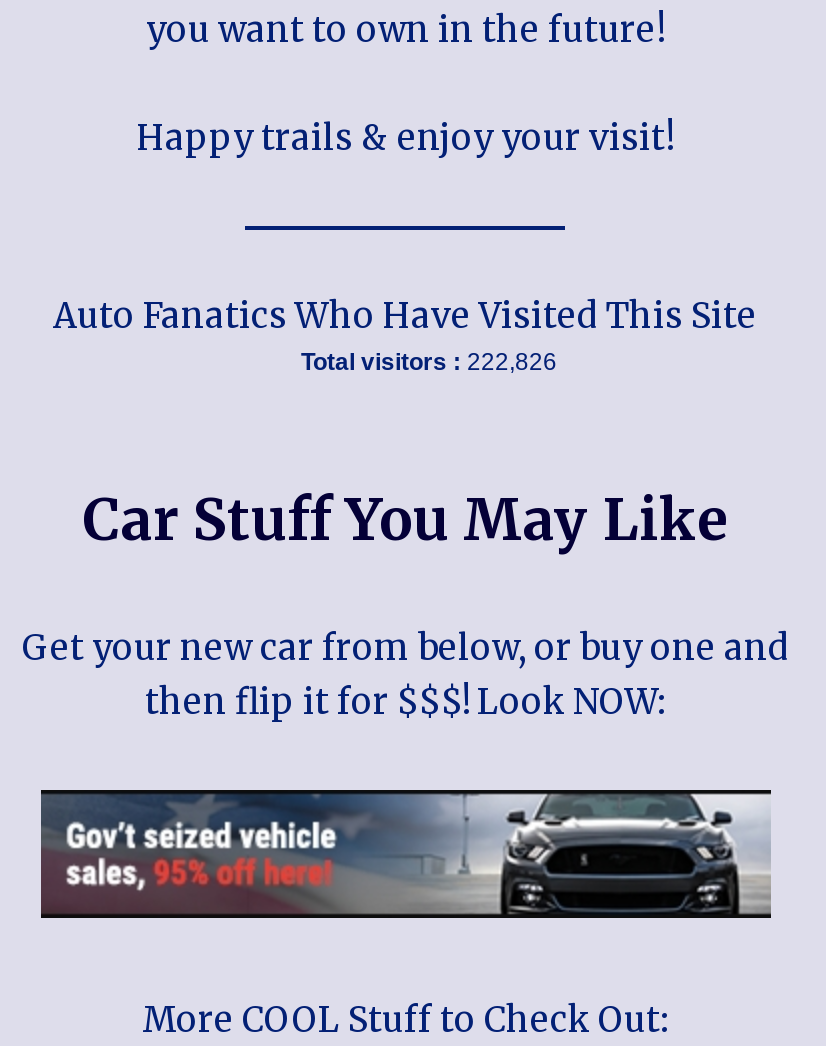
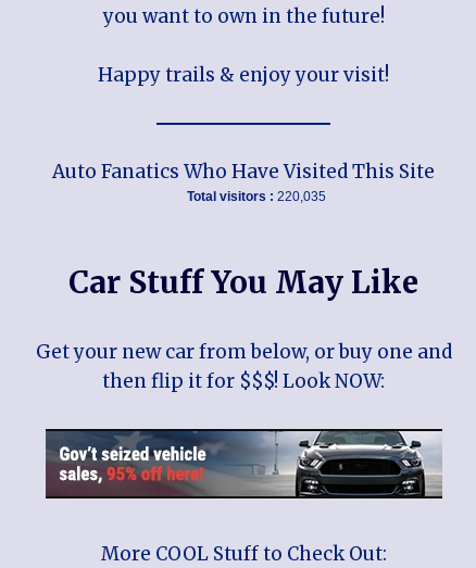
- Total visitors : 222,826
+ Total visitors : 220,035
